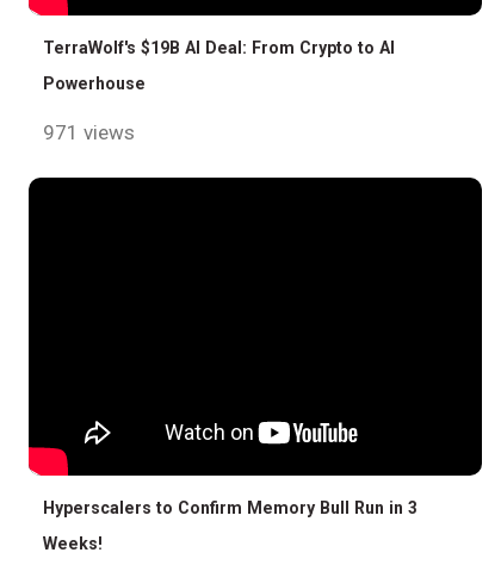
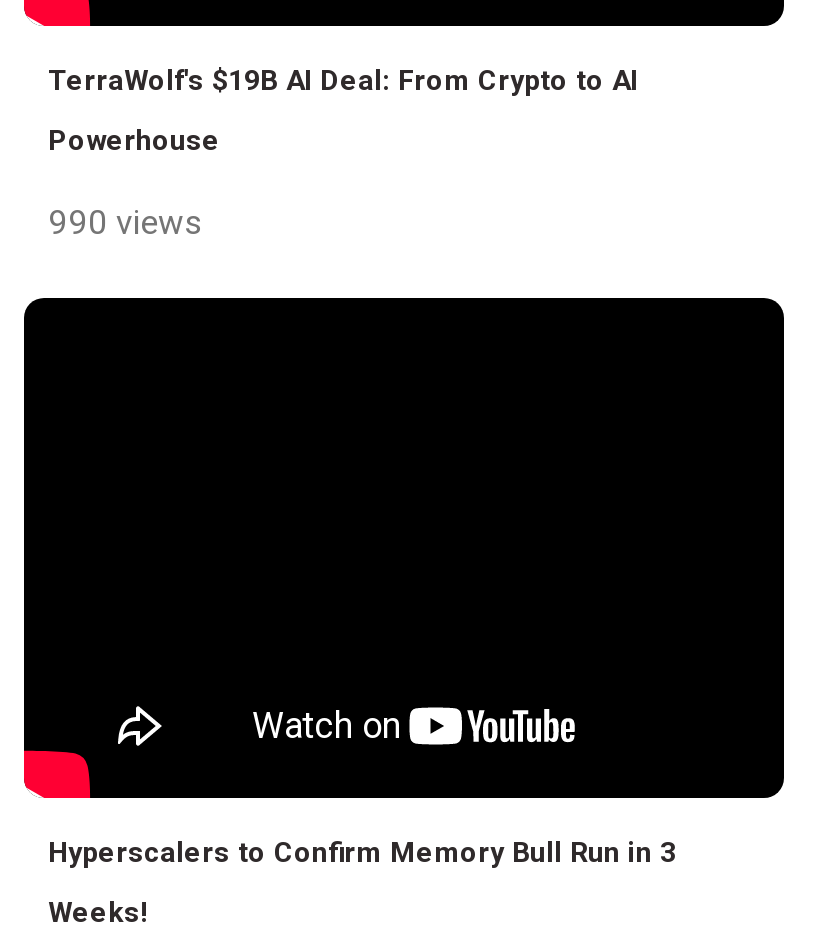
- 971 views
+ 990 views
